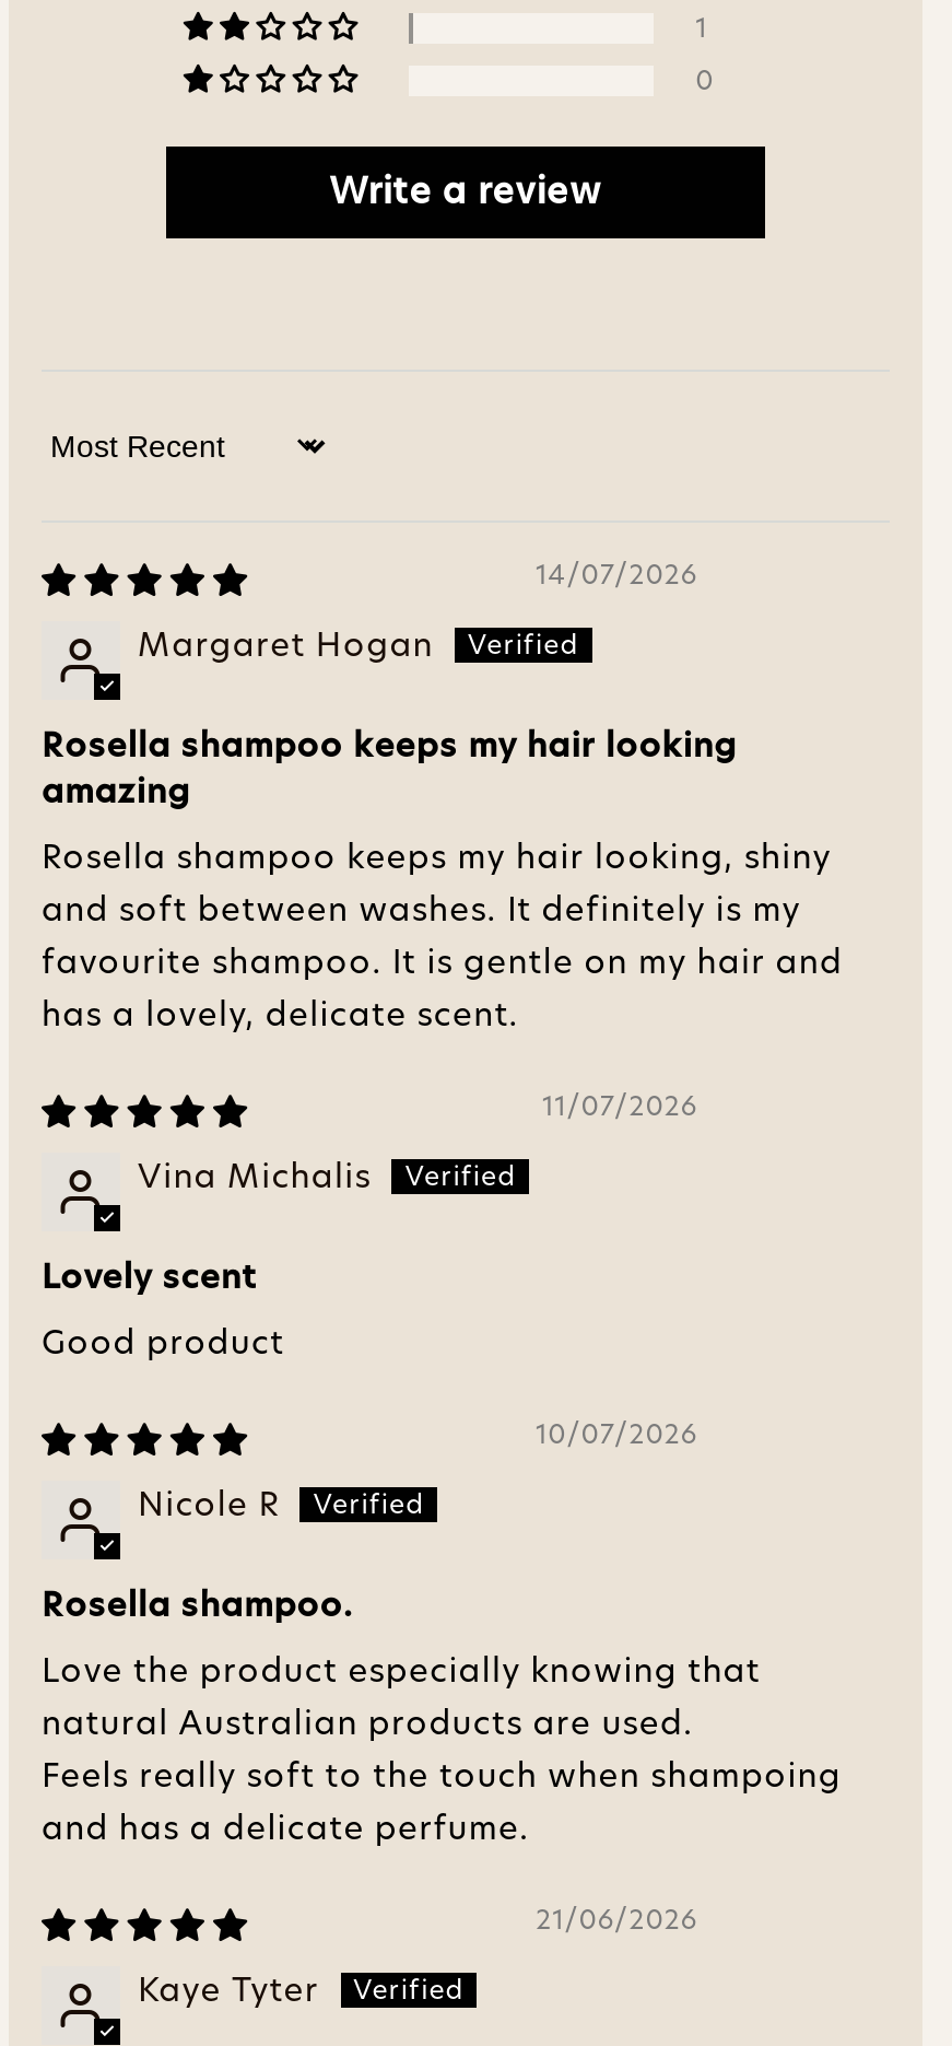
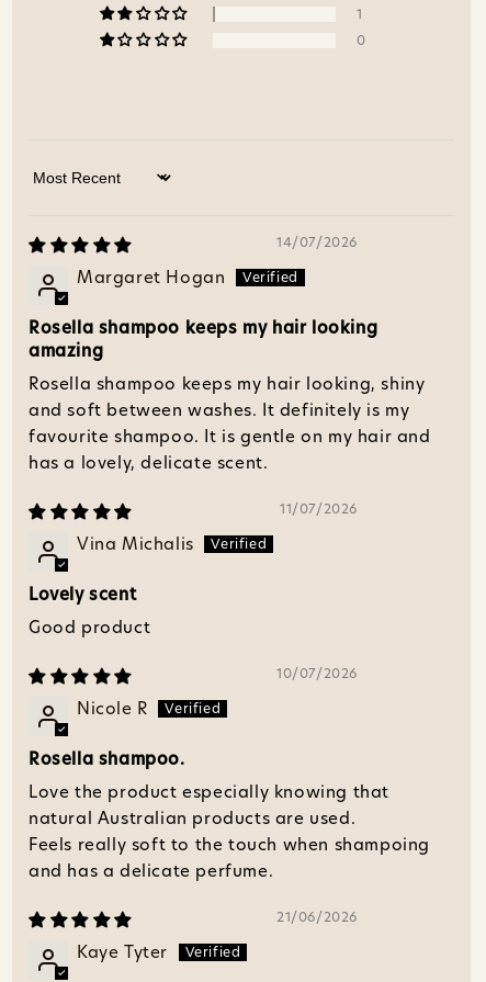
- Write a review
